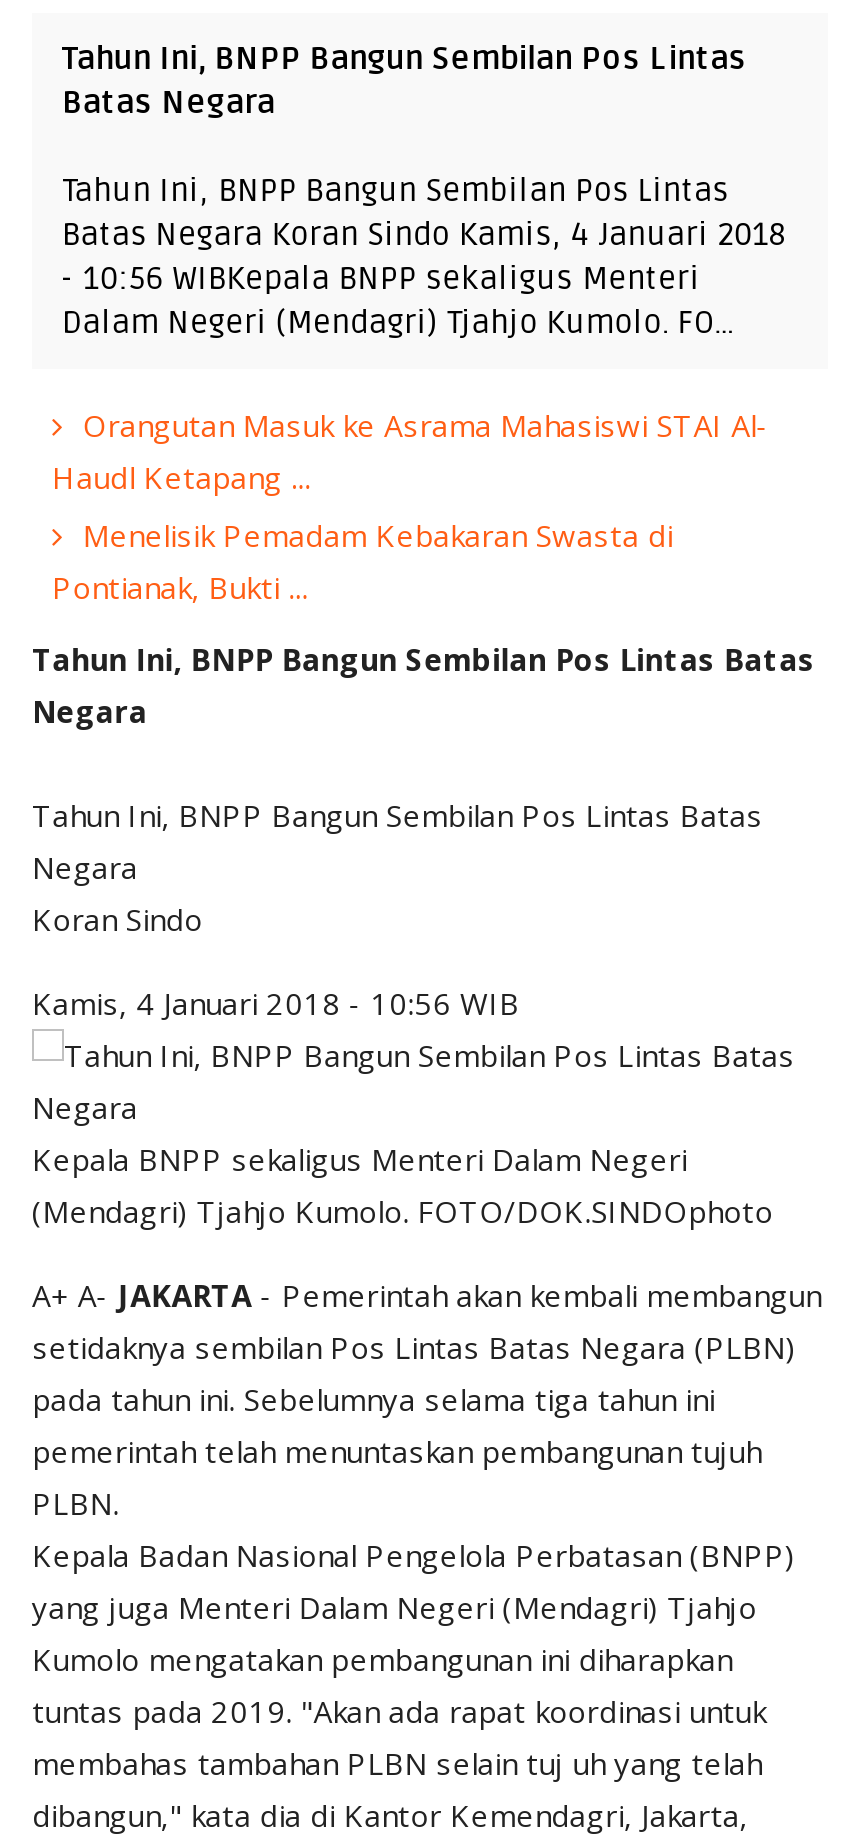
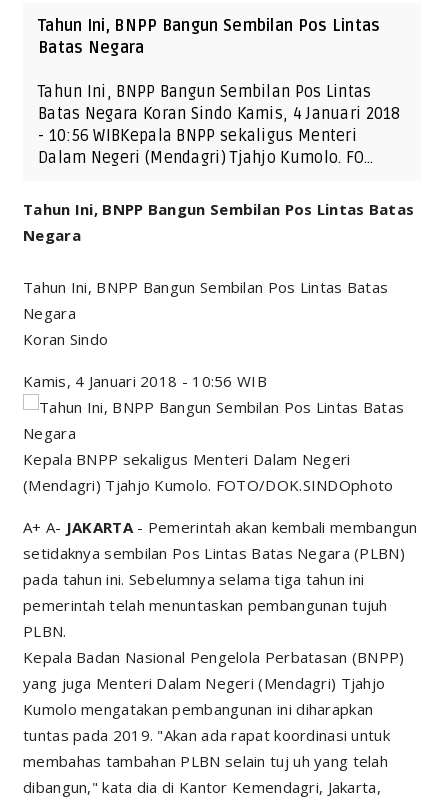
- Orangutan Masuk ke Asrama Mahasiswi STAI Al-
- Haudl Ketapang ...
- Menelisik Pemadam Kebakaran Swasta di
- Pontianak, Bukti ...
